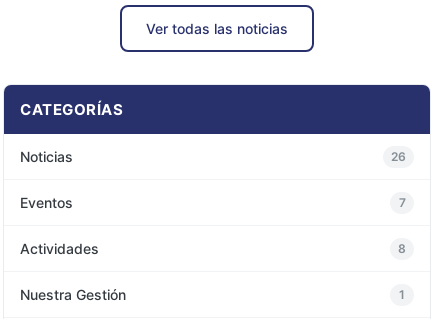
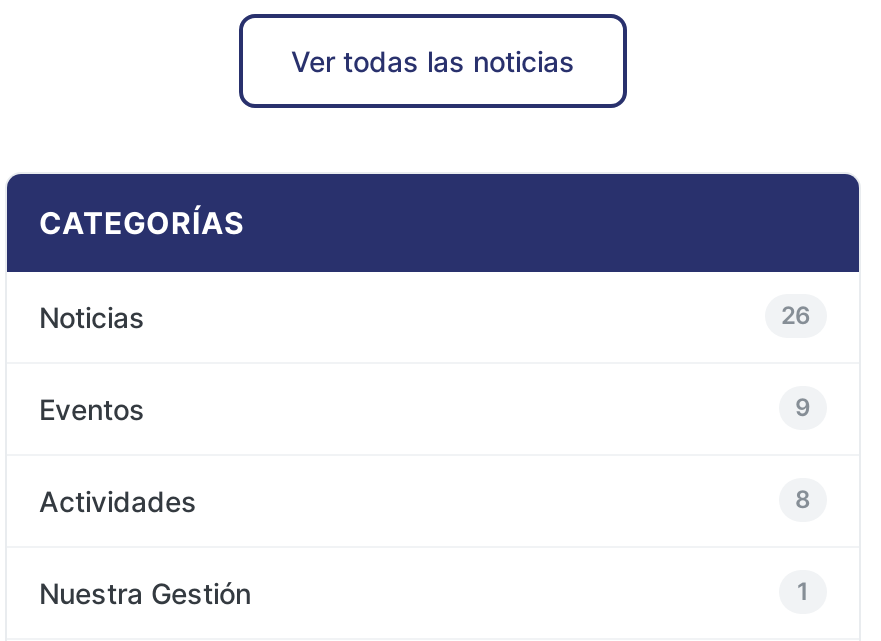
- 7
+ 9
